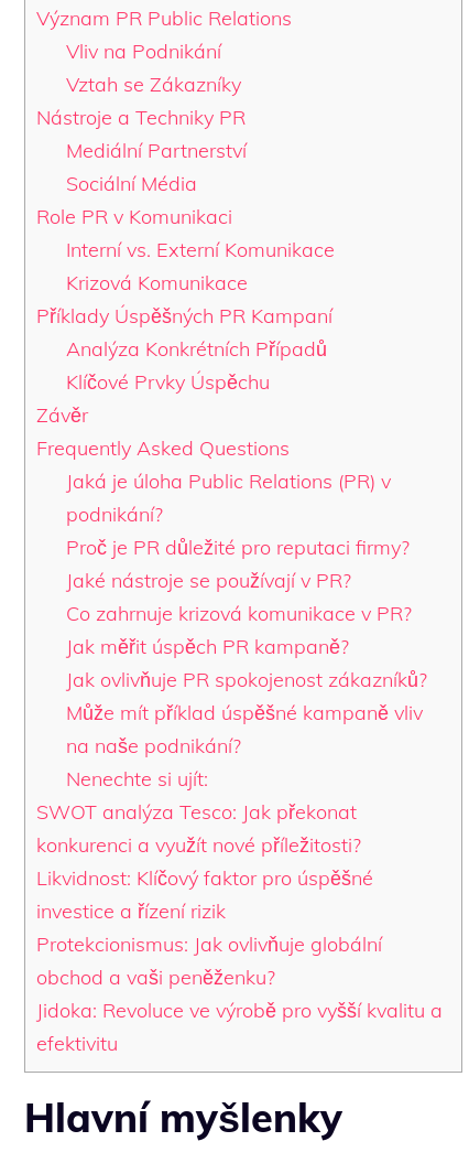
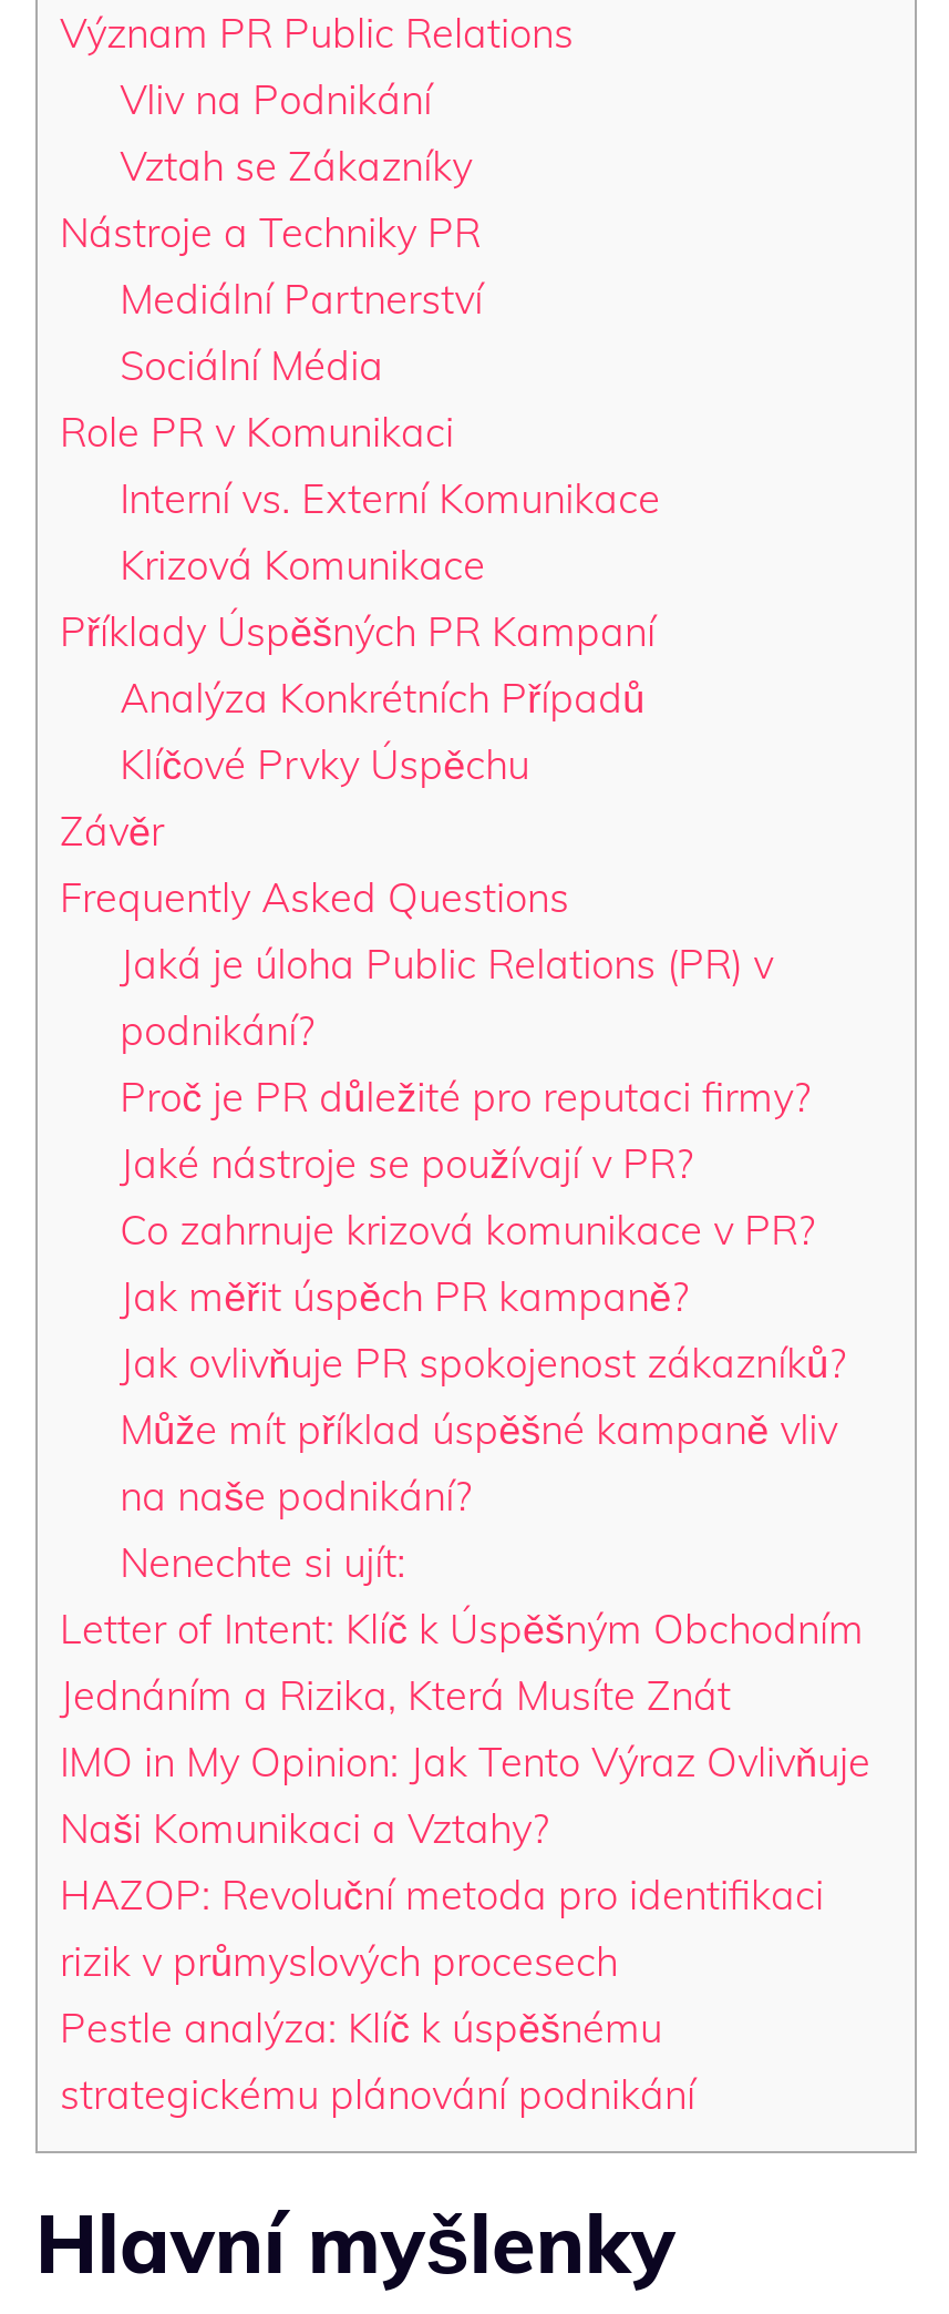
- SWOT analýza Tesco: Jak překonat
- konkurenci a využít nové příležitosti?
- Likvidnost: Klíčový faktor pro úspěšné
- investice a řízení rizik
- Protekcionismus: Jak ovlivňuje globální
- obchod a vaši peněženku?
- Jidoka: Revoluce ve výrobě pro vyšší kvalitu a
- efektivitu
+ Letter of Intent: Klíč k Úspěšným Obchodním
+ Jednáním a Rizika, Která Musíte Znát
+ IMO in My Opinion: Jak Tento Výraz Ovlivňuje
+ Naši Komunikaci a Vztahy?
+ HAZOP: Revoluční metoda pro identifikaci
+ rizik v průmyslových procesech
+ Pestle analýza: Klíč k úspěšnému
+ strategickému plánování podnikání
